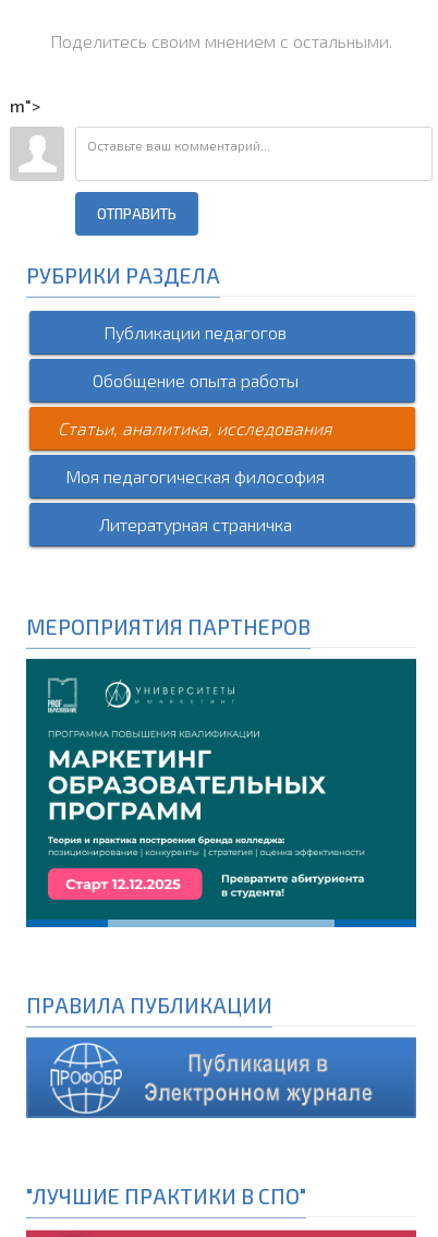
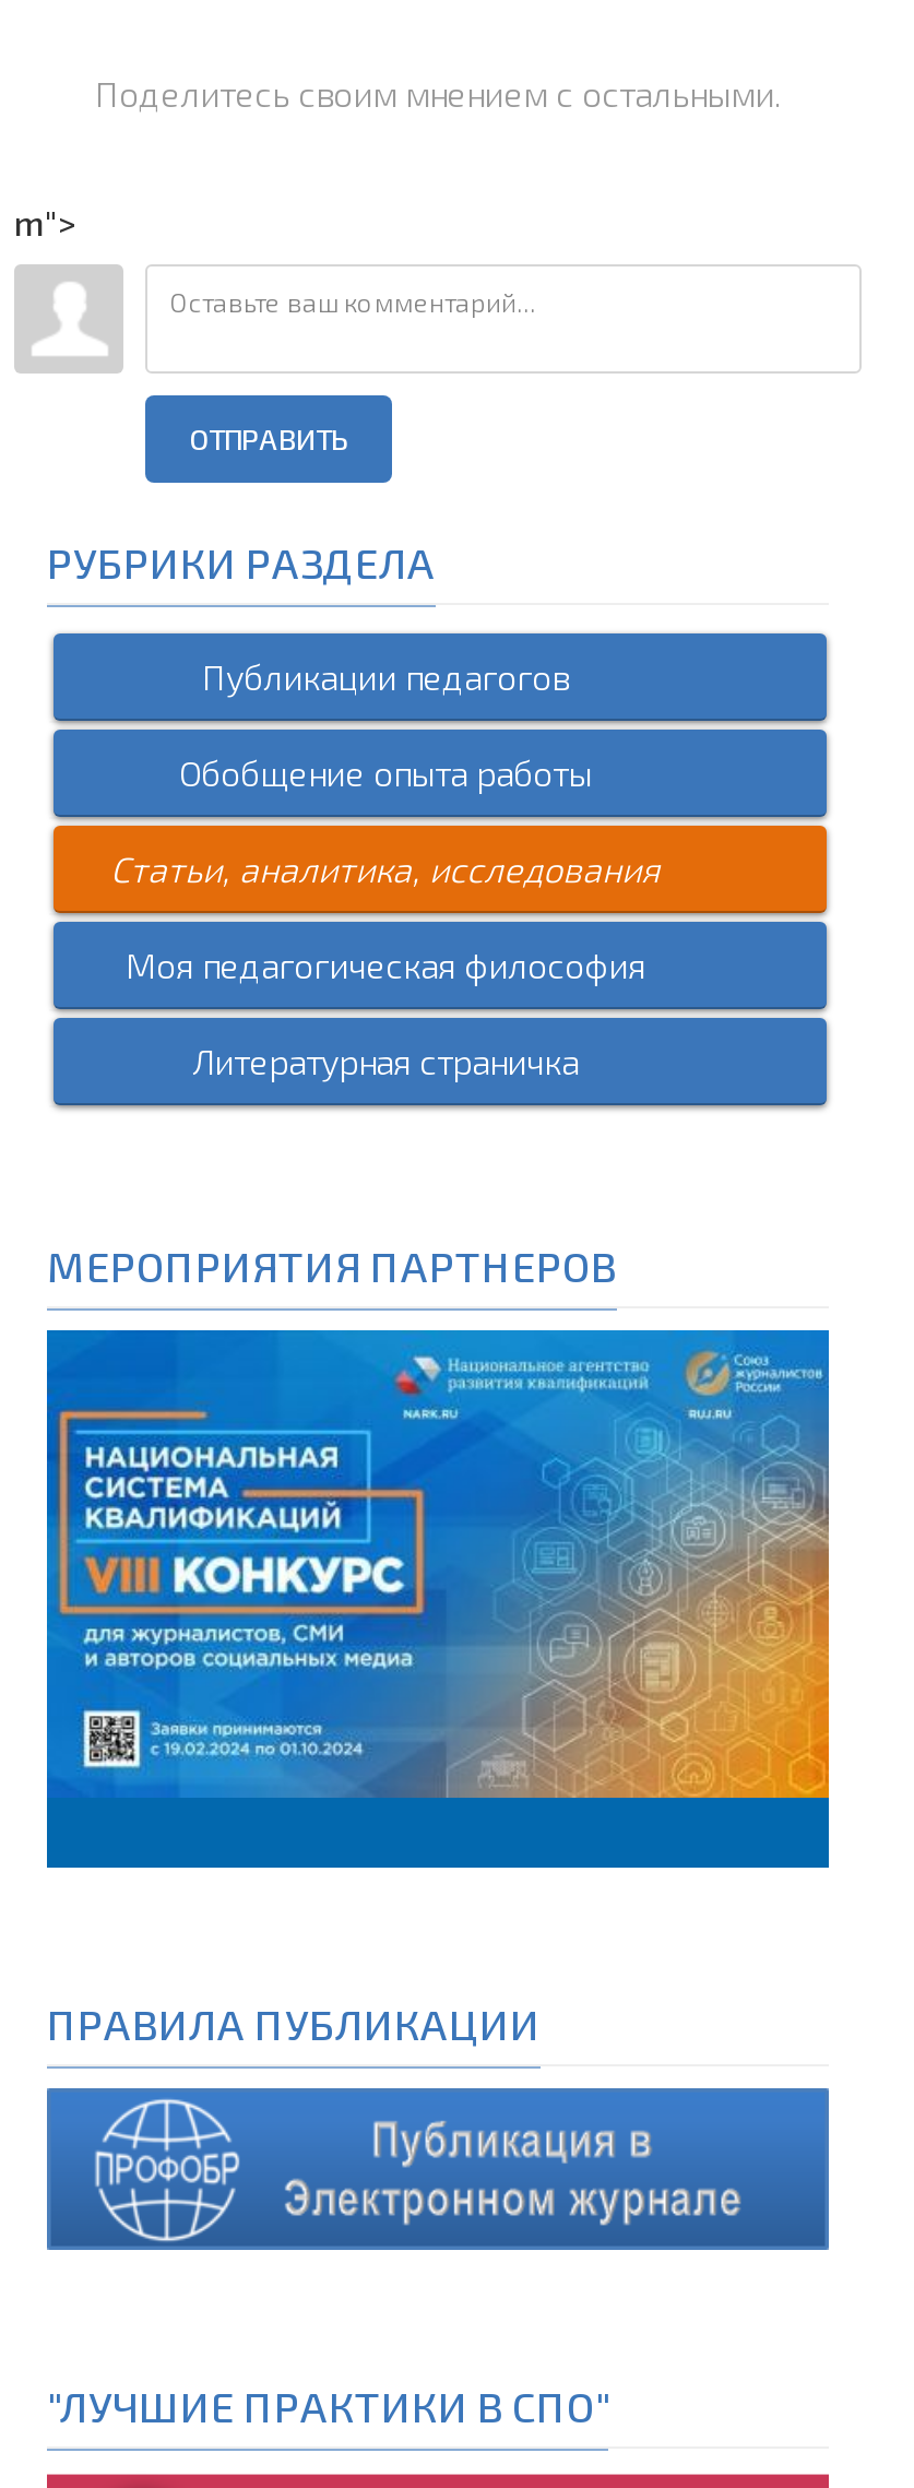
- [image]
+ [image]
